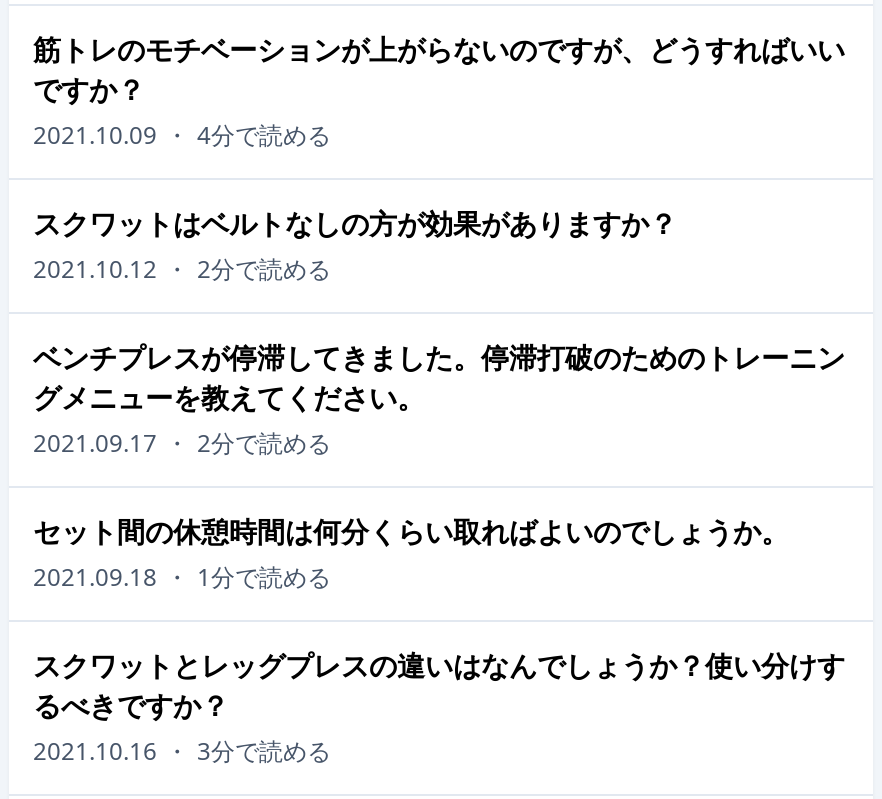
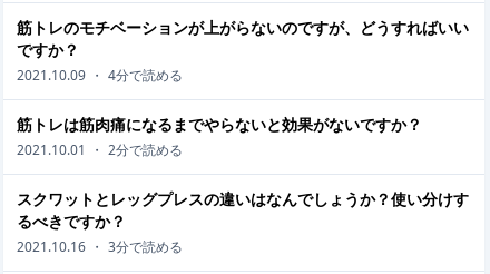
- スクワットはベルトなしの方が効果がありますか？
- 2021.10.12 ・ 2分で読める
- ベンチプレスが停滞してきました。停滞打破のためのトレーニン
- グメニューを教えてください。
- 2021.09.17 ・ 2分で読める
- セット間の休憩時間は何分くらい取ればよいのでしょうか。
- 2021.09.18 ・ 1分で読める
+ 筋トレは筋肉痛になるまでやらないと効果がないですか？
+ 2021.10.01 ・ 2分で読める
